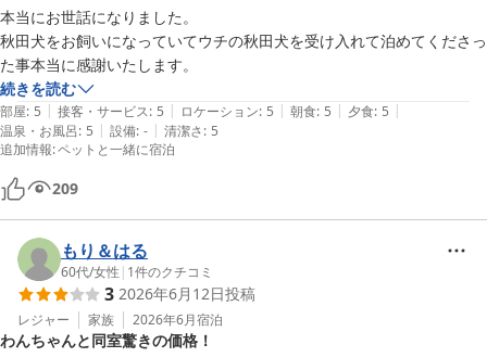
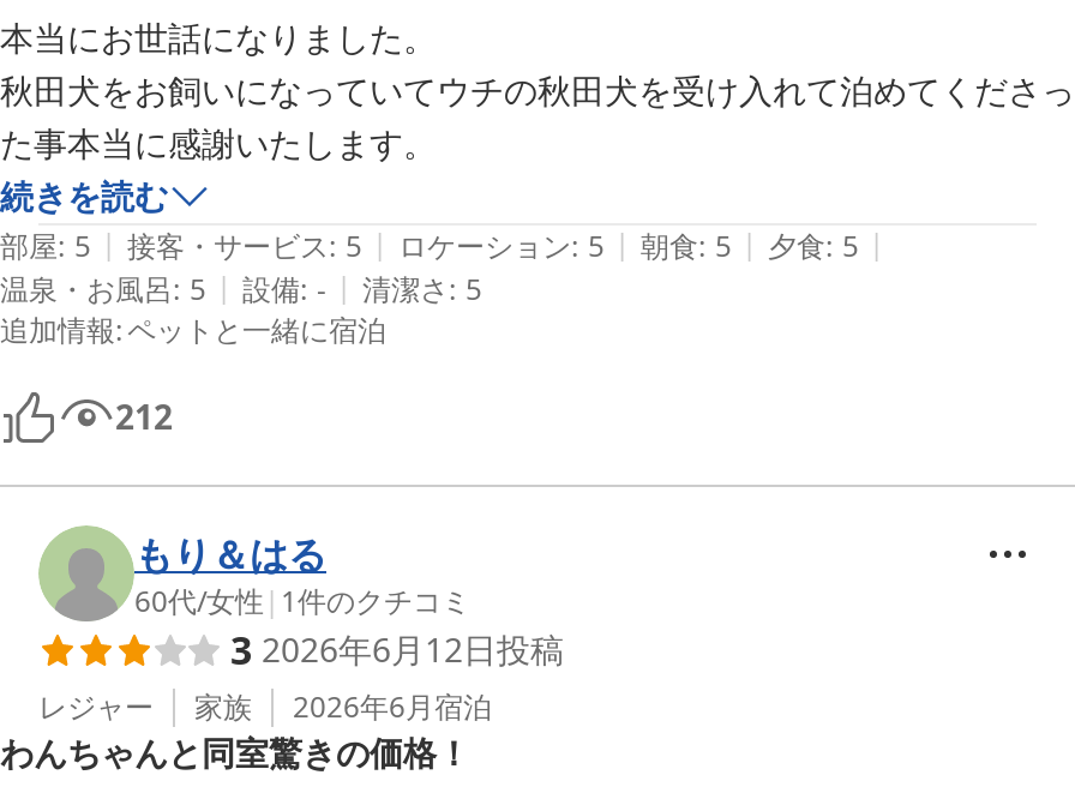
- 209
+ 212
